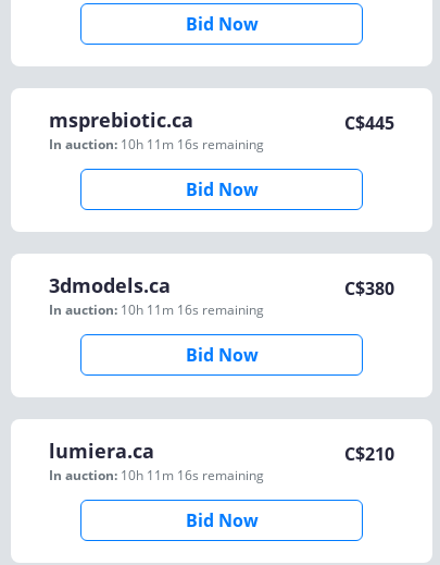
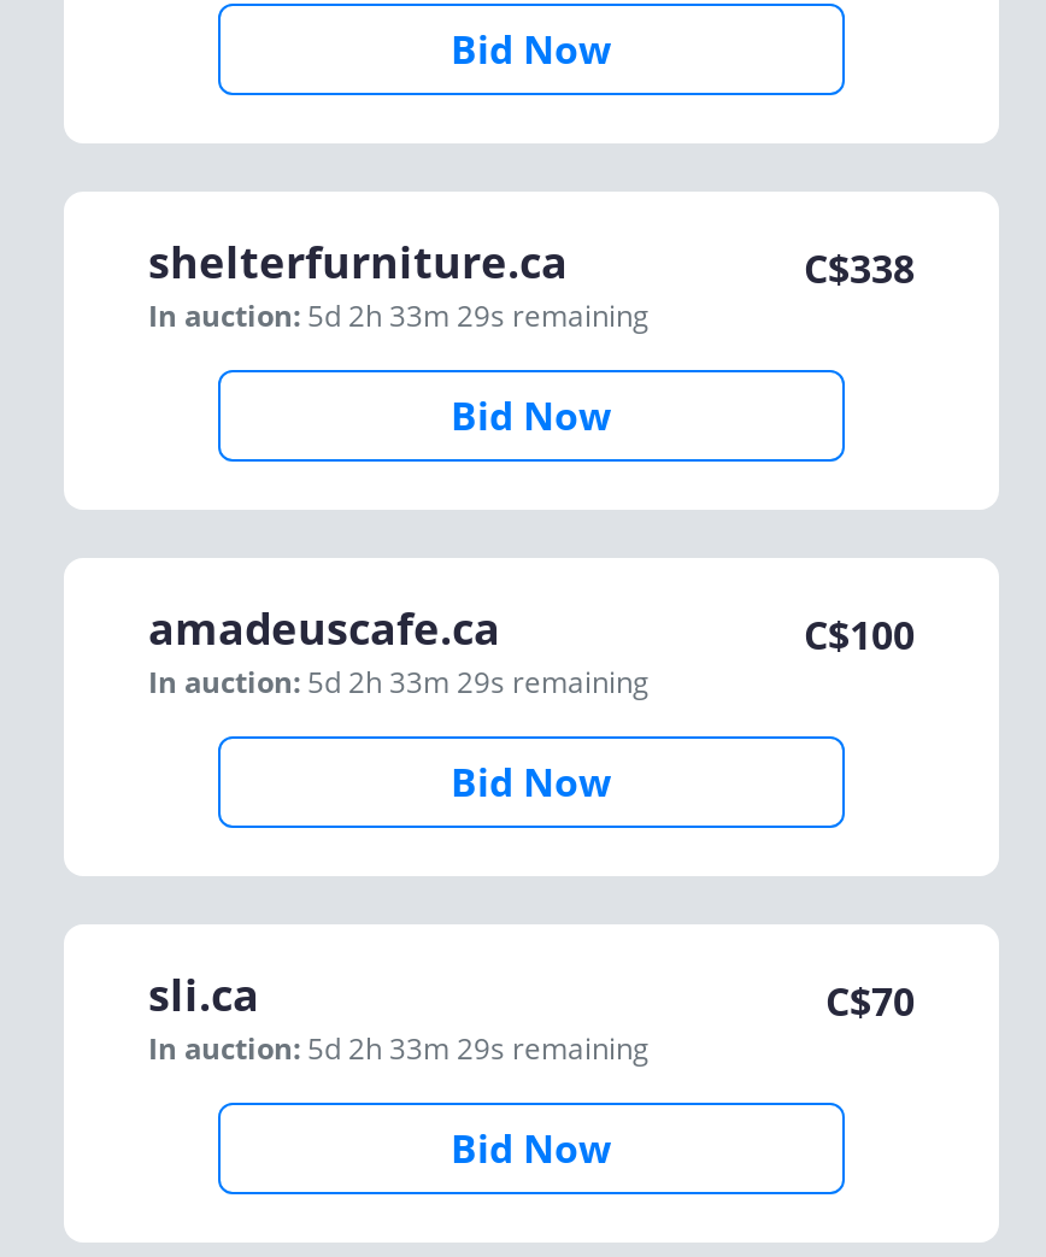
- msprebiotic.ca
- In auction: 10h 11m 16s remaining
+ shelterfurniture.ca
+ In auction: 5d 2h 33m 29s remaining

- C$445
+ C$338

- 3dmodels.ca
- In auction: 10h 11m 16s remaining
+ amadeuscafe.ca
+ In auction: 5d 2h 33m 29s remaining

- C$380
+ C$100

- lumiera.ca
- In auction: 10h 11m 16s remaining
+ sli.ca
+ In auction: 5d 2h 33m 29s remaining

- C$210
+ C$70
